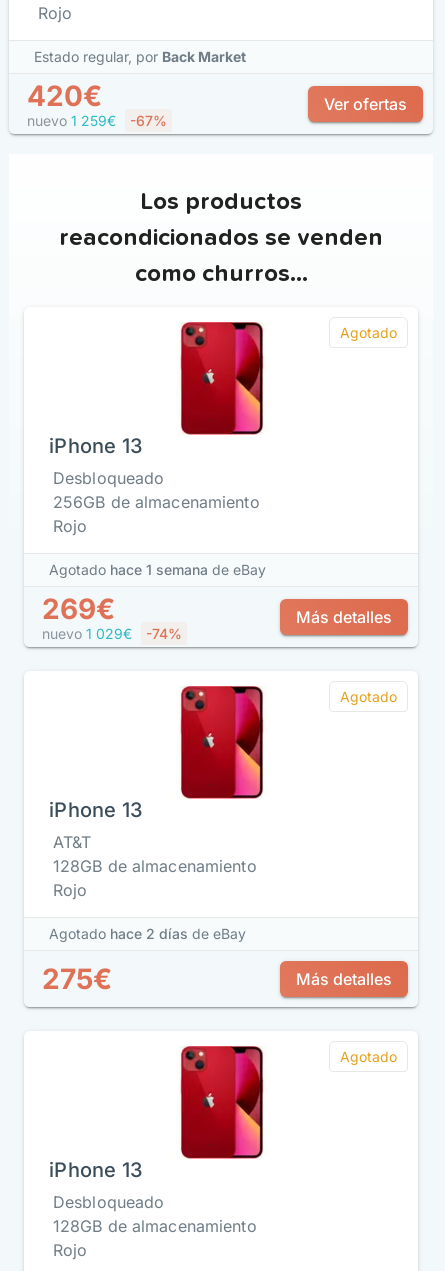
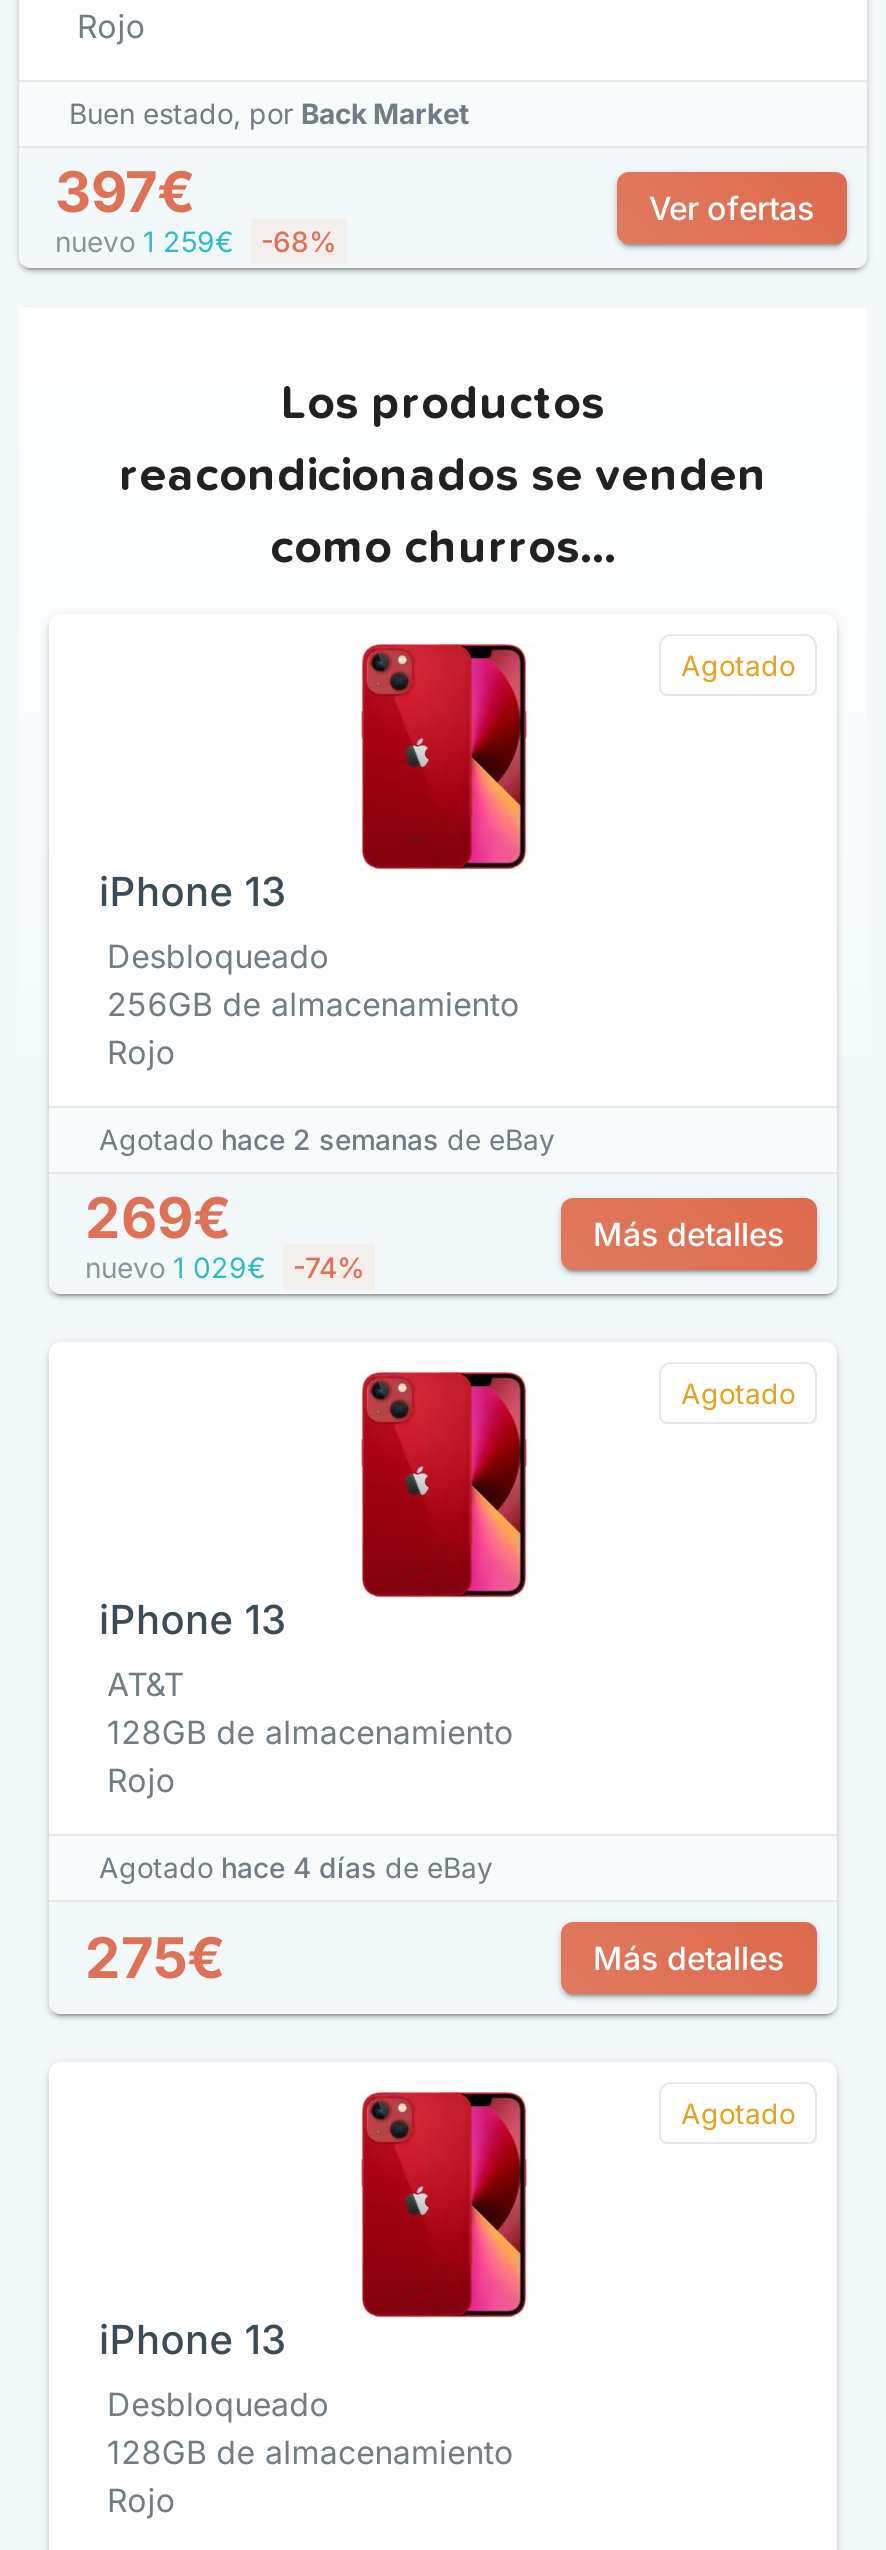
- Estado regular, por Back Market
+ Buen estado, por Back Market

- 420€
+ 397€

- nuevo 1 259€ -67%
+ nuevo 1 259€ -68%

- Agotado hace 1 semana de eBay
+ Agotado hace 2 semanas de eBay

- Agotado hace 2 días de eBay
+ Agotado hace 4 días de eBay
